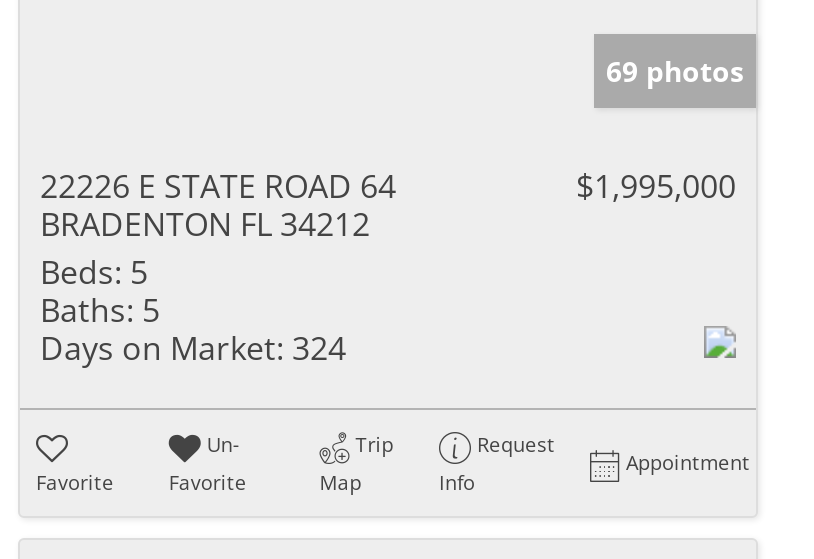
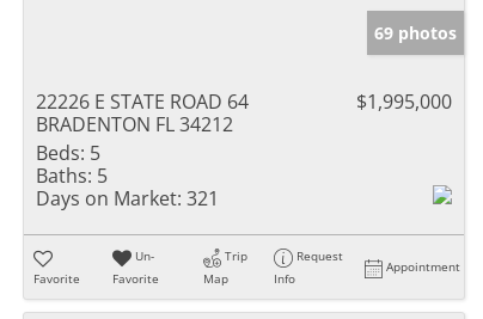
- Days on Market: 324
+ Days on Market: 321
